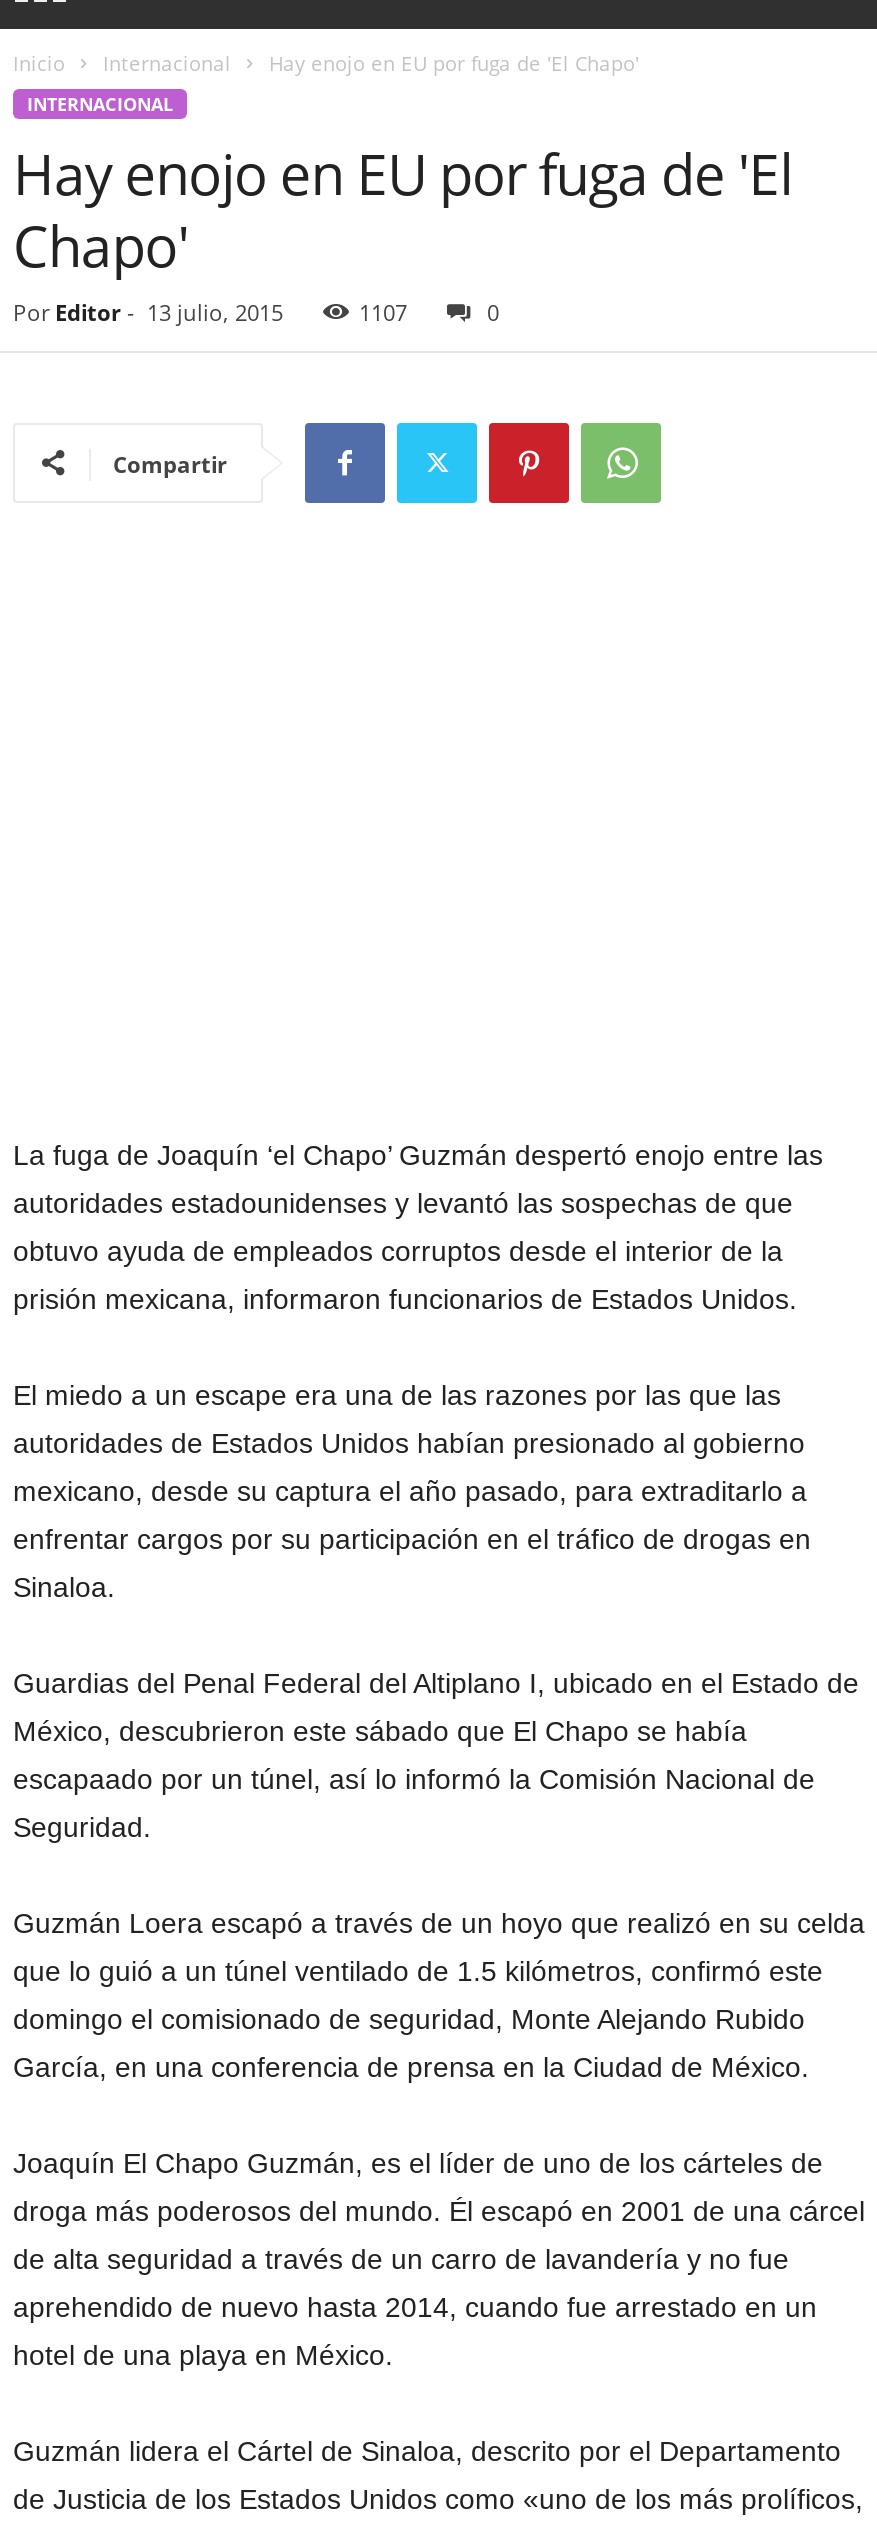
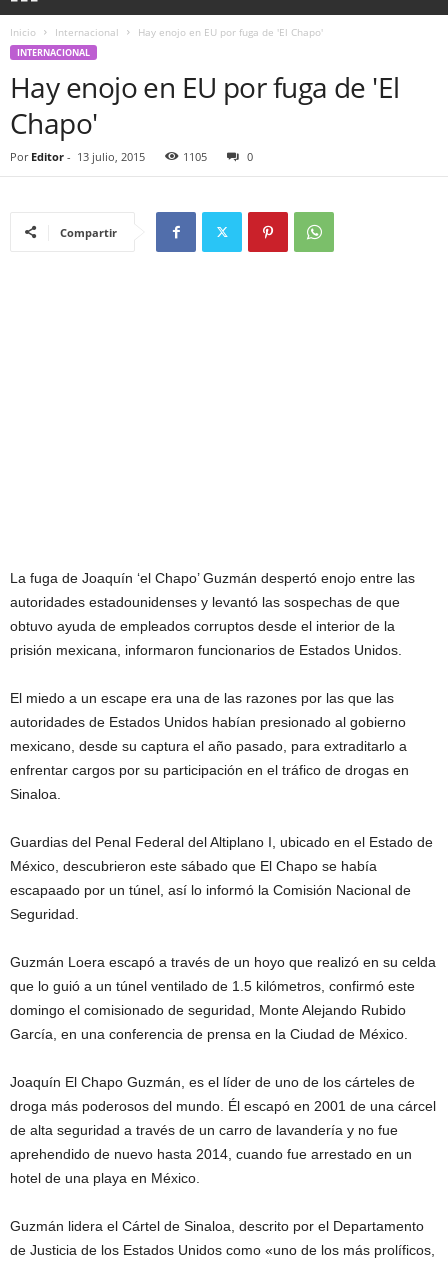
- 1107
+ 1105
